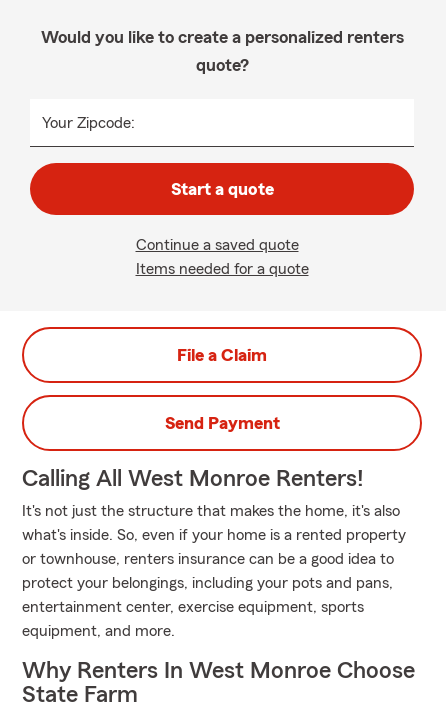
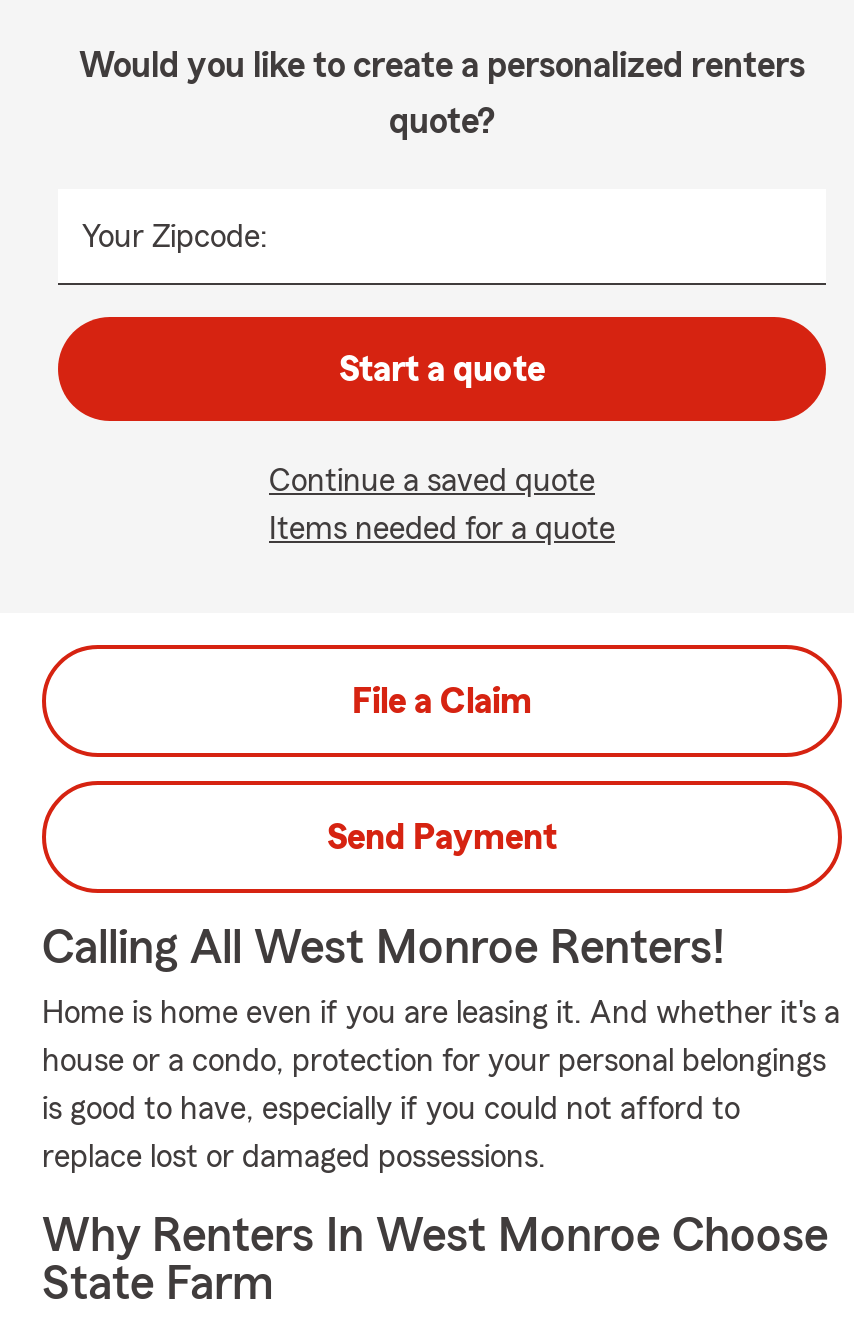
- It's not just the structure that makes the home, it's also
- what's inside. So, even if your home is a rented property
- or townhouse, renters insurance can be a good idea to
- protect your belongings, including your pots and pans,
- entertainment center, exercise equipment, sports
- equipment, and more.
+ Home is home even if you are leasing it. And whether it's a
+ house or a condo, protection for your personal belongings
+ is good to have, especially if you could not afford to
+ replace lost or damaged possessions.
